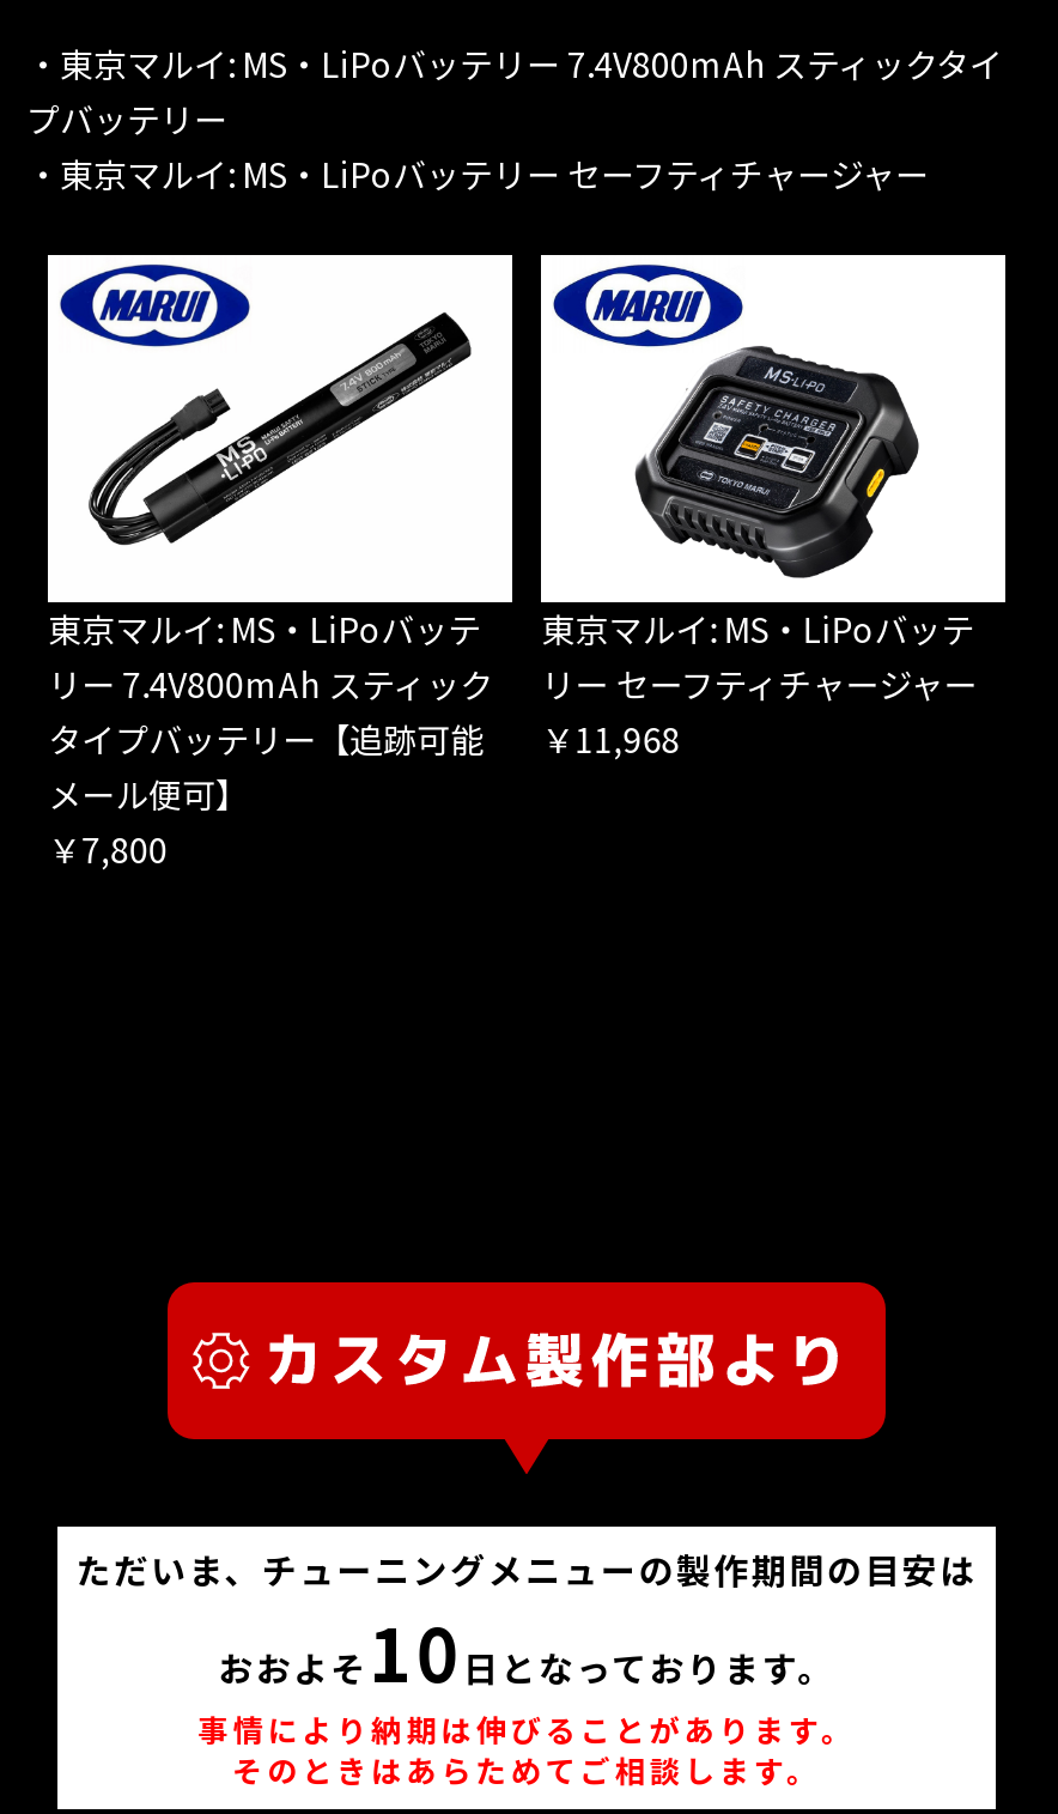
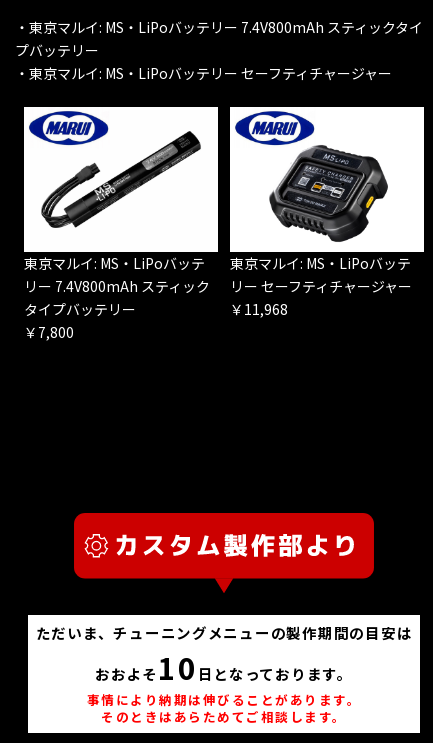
- タイプバッテリー【追跡可能
- メール便可】
+ タイプバッテリー
